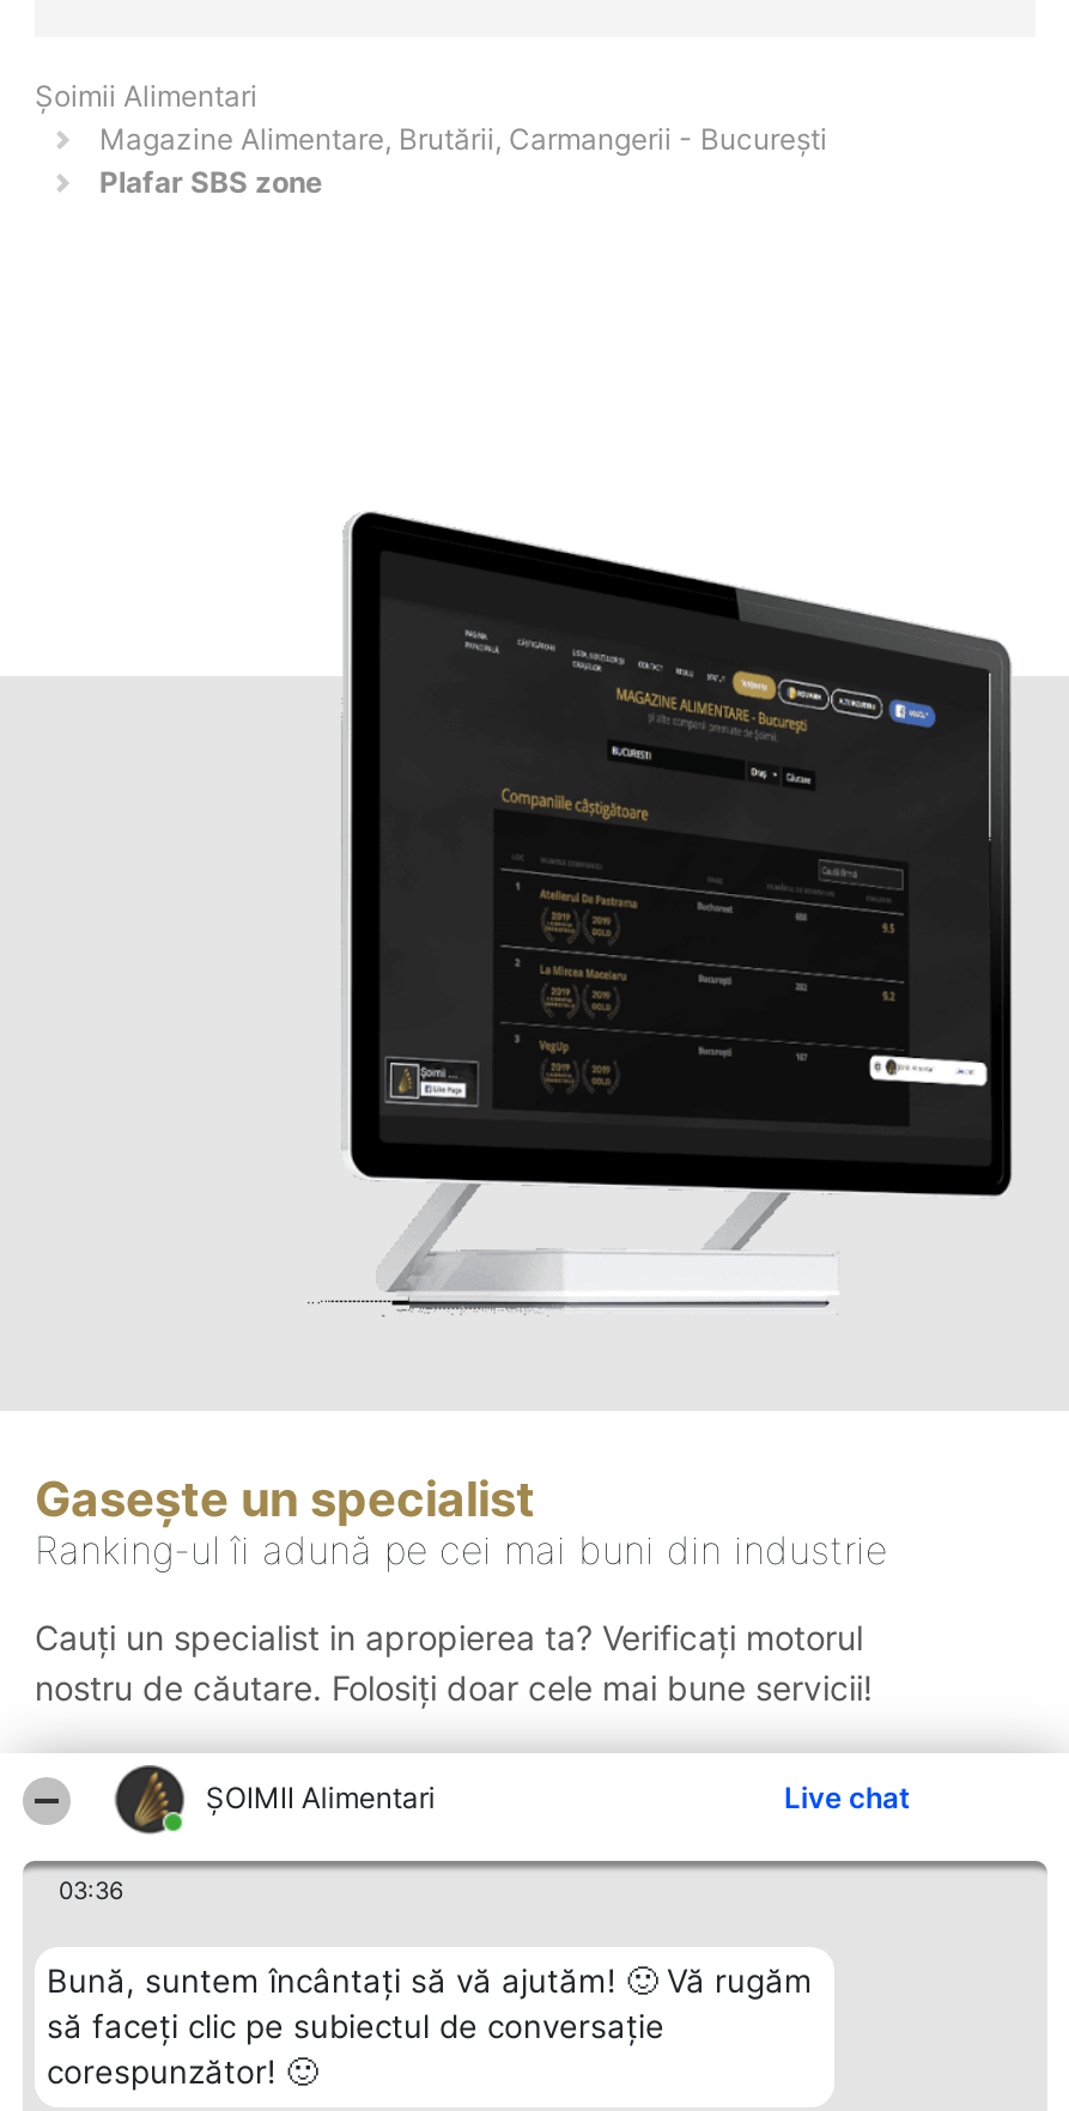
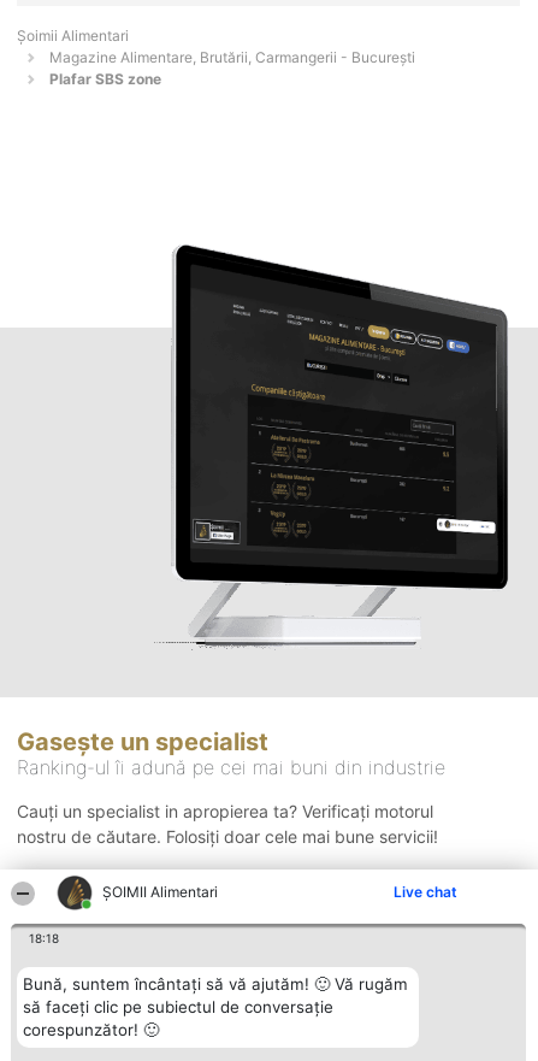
- 03:36
+ 18:18
